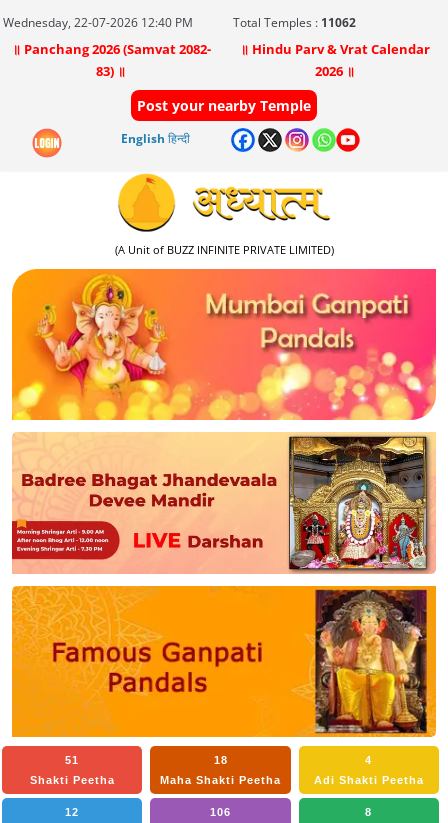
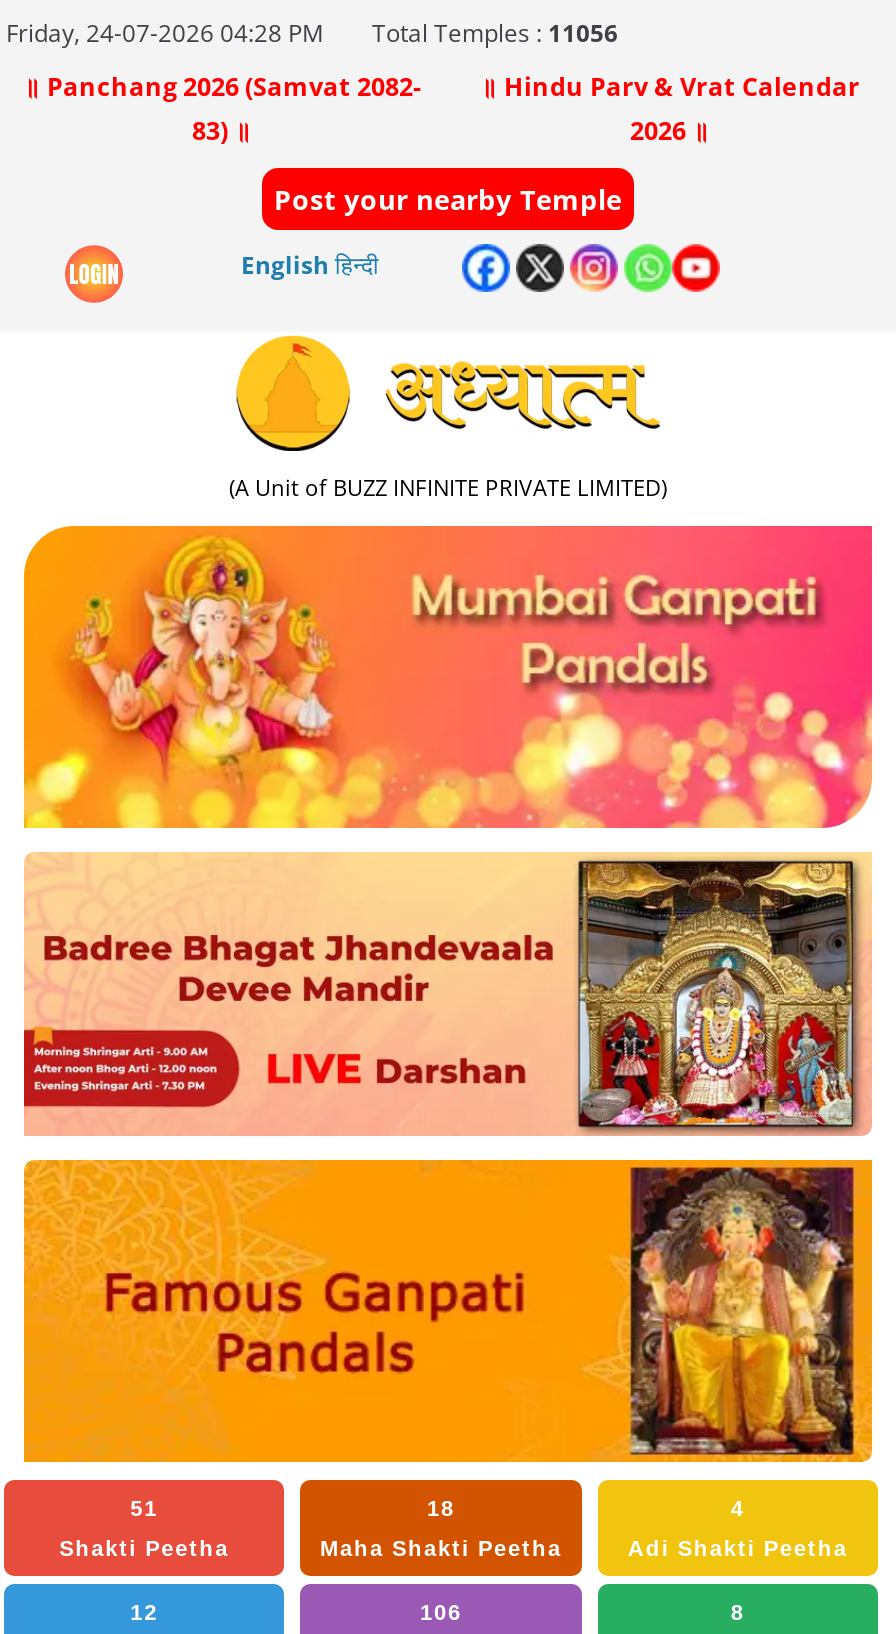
- Wednesday, 22-07-2026 12:40 PM
+ Friday, 24-07-2026 04:28 PM

- Total Temples : 11062
+ Total Temples : 11056
